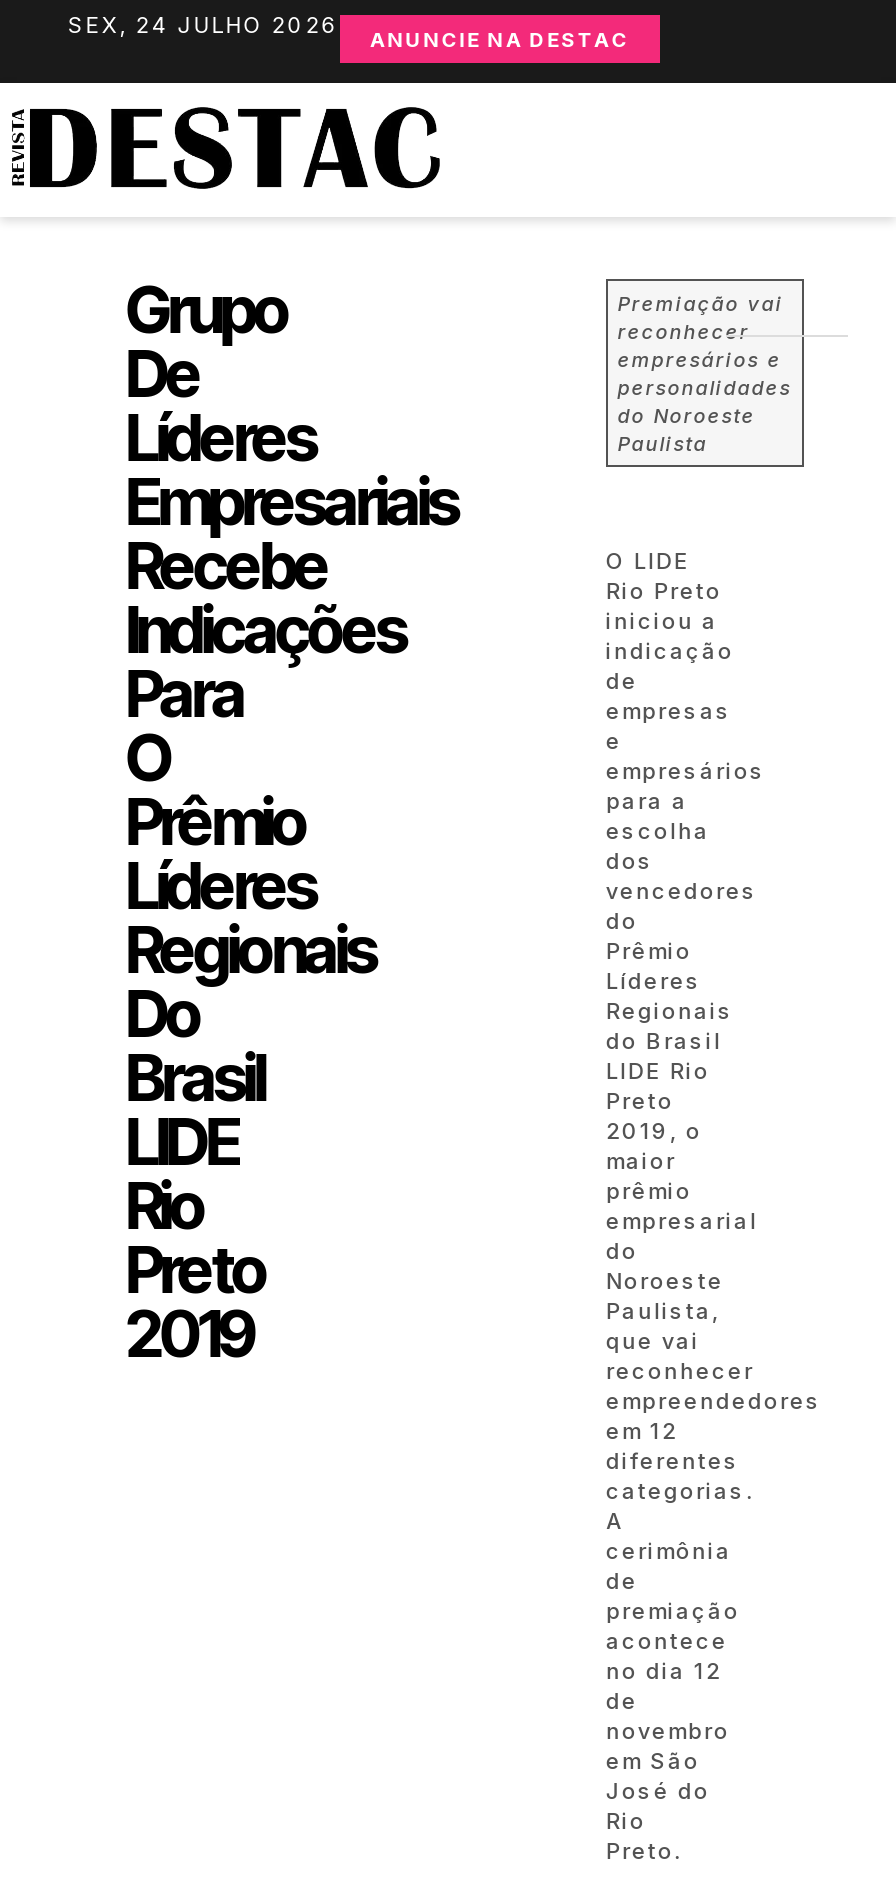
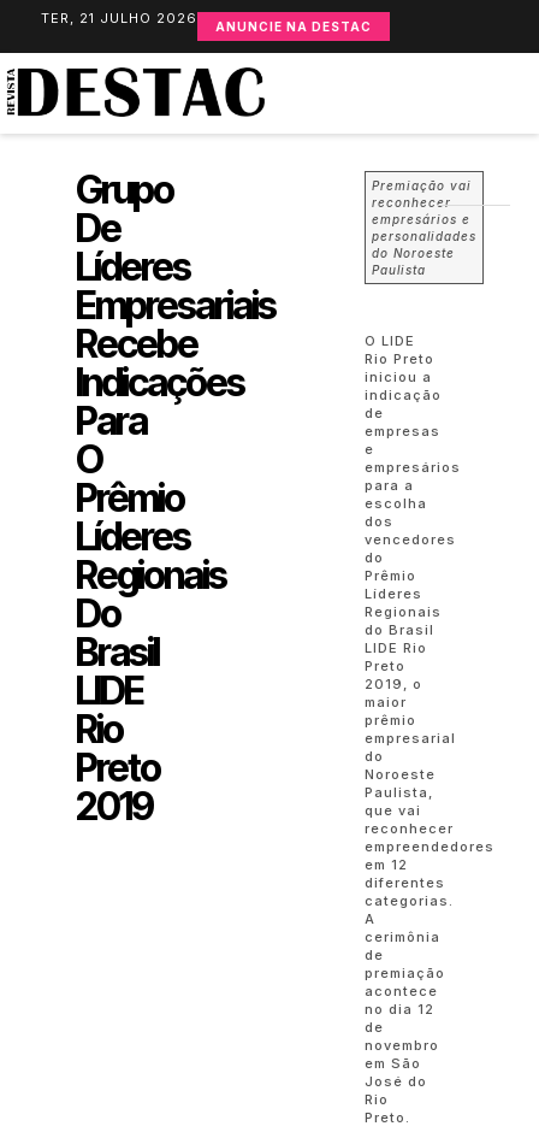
- SEX, 24 JULHO 2026 ANUNCIE NA DESTAC
+ TER, 21 JULHO 2026 ANUNCIE NA DESTAC
